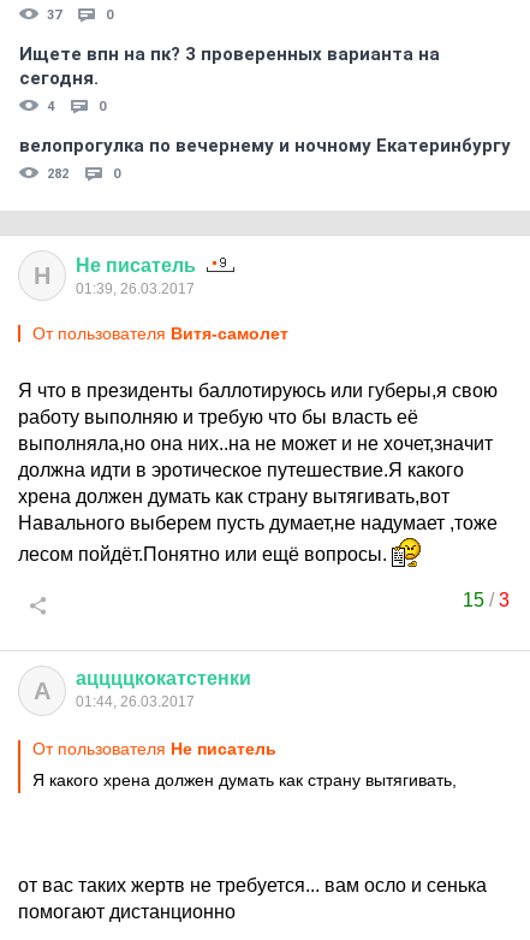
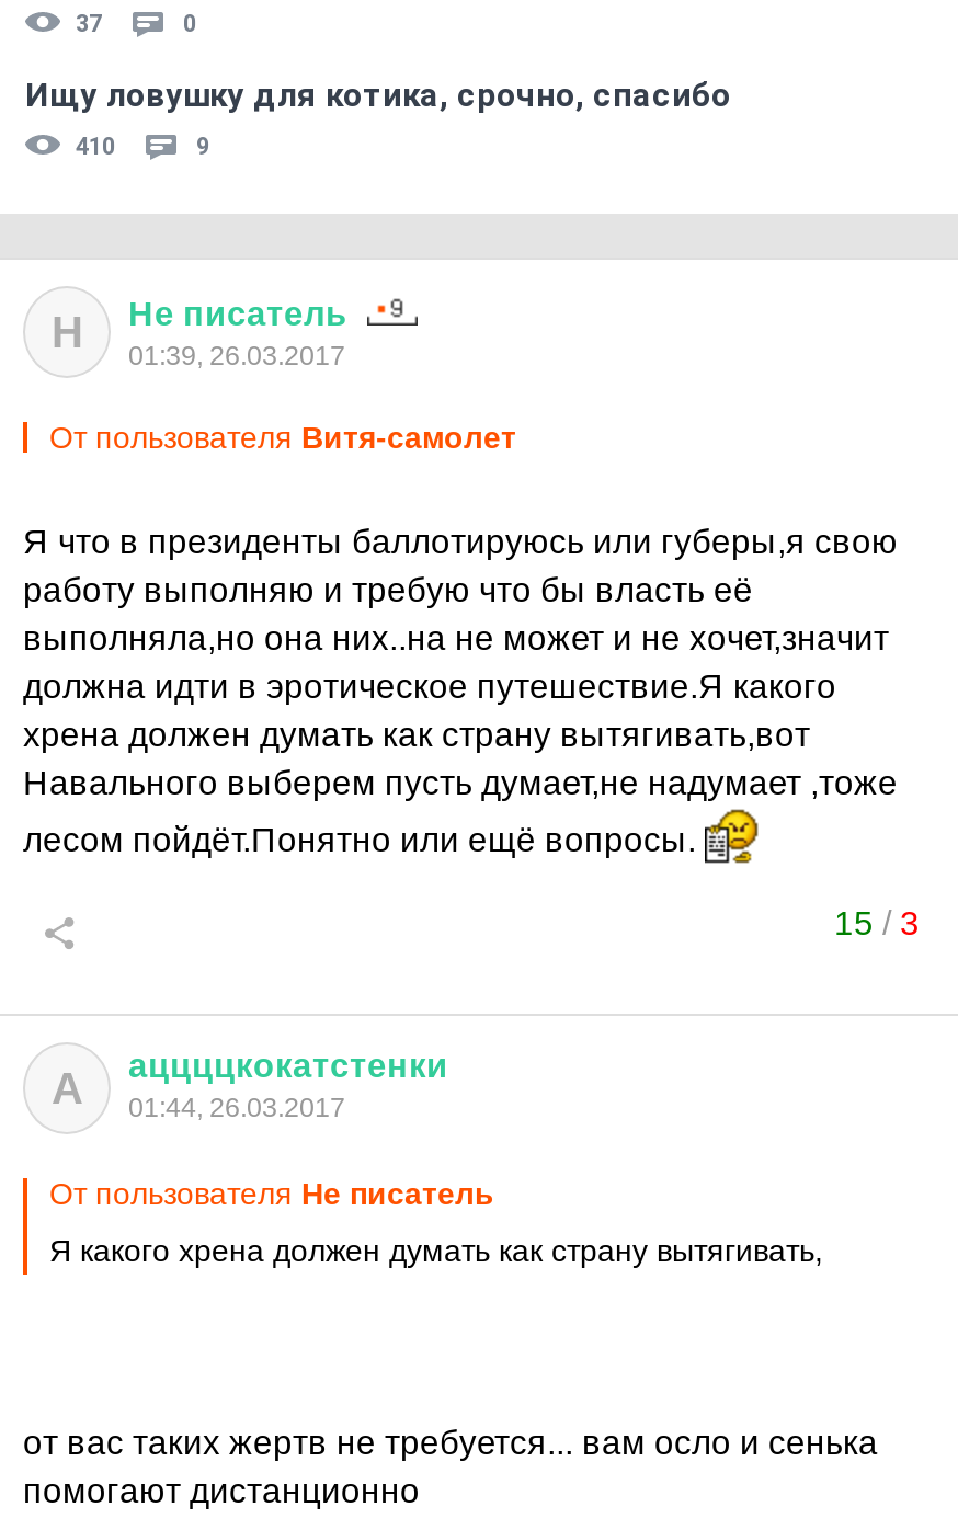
- Ищете впн на пк? 3 проверенных варианта на
- сегодня.
- 4
- 0
- велопрогулка по вечернему и ночному Екатеринбургу
- 282
- 0
+ Ищу ловушку для котика, срочно, спасибо
+ 410
+ 9
